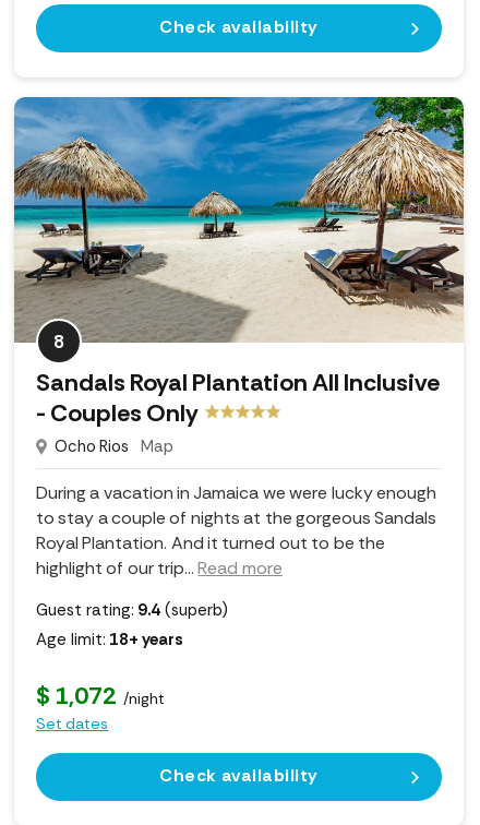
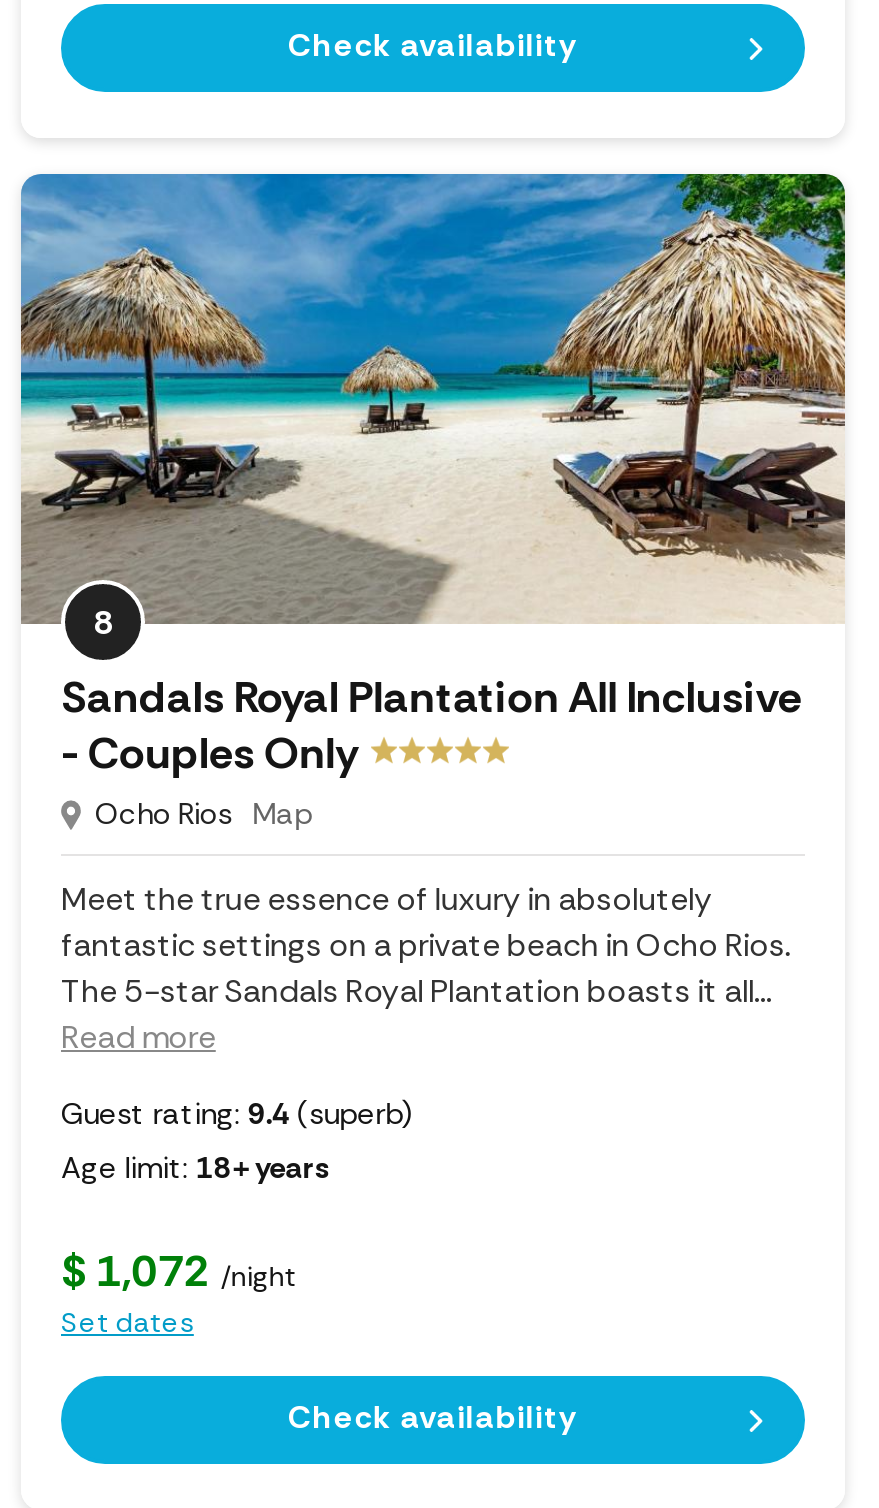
- During a vacation in Jamaica we were lucky enough
- to stay a couple of nights at the gorgeous Sandals
- Royal Plantation. And it turned out to be the
- highlight of our trip... Read more
+ Meet the true essence of luxury in absolutely
+ fantastic settings on a private beach in Ocho Rios.
+ The 5-star Sandals Royal Plantation boasts it all...
+ Read more
